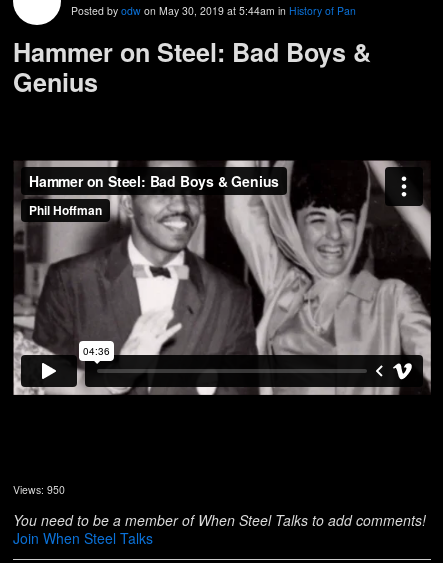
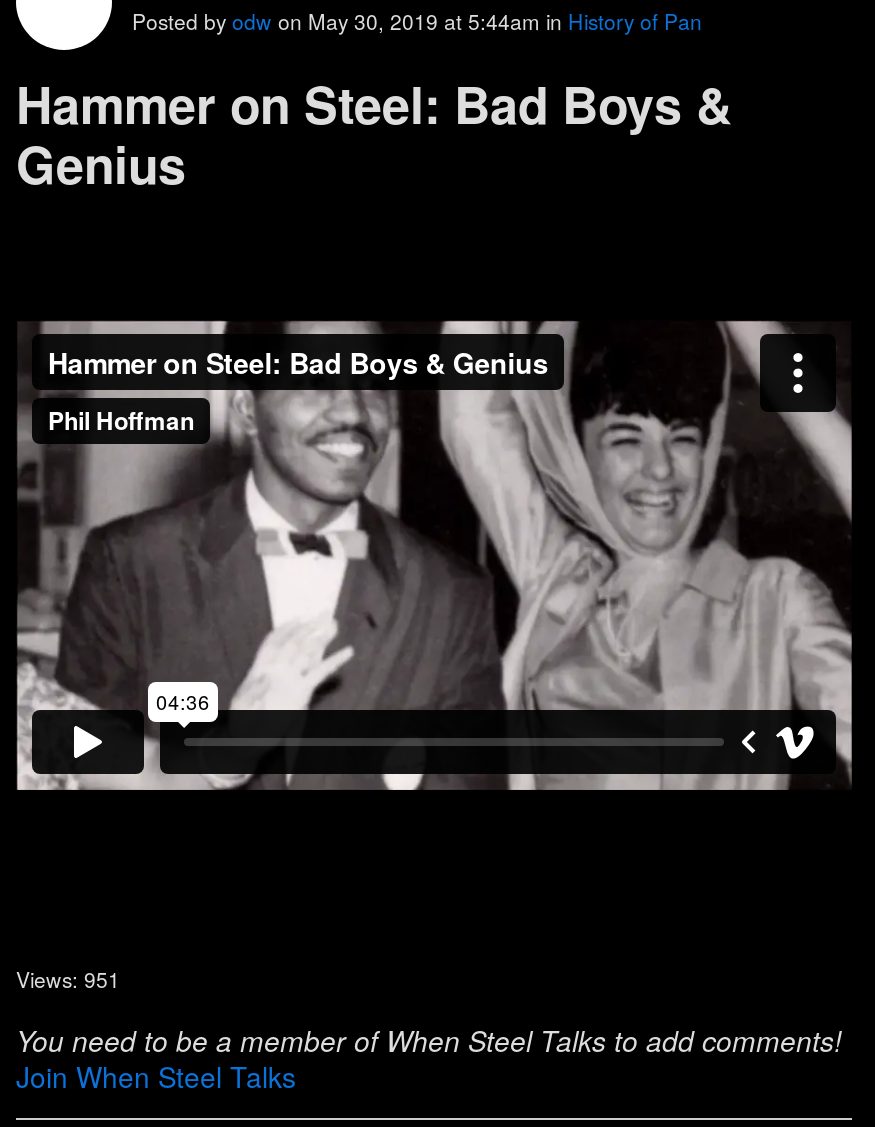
- Views: 950
+ Views: 951
